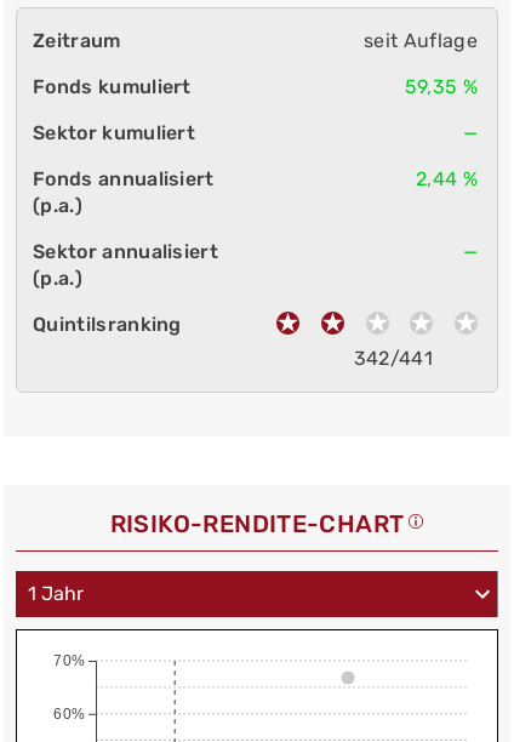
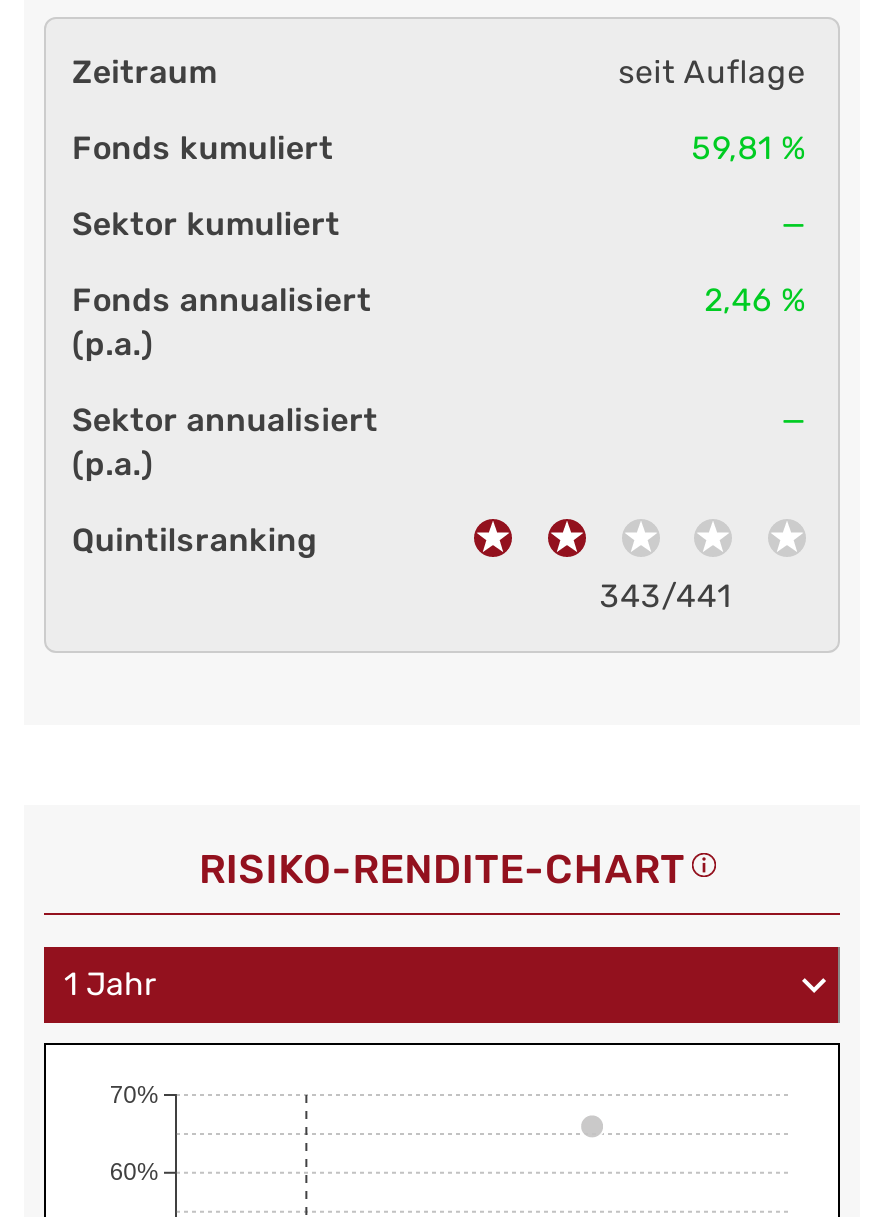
- 59,35 %
+ 59,81 %

- 2,44 %
+ 2,46 %

- 342/441
+ 343/441
